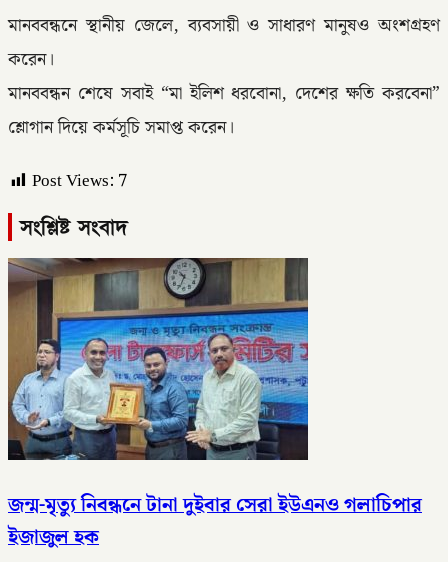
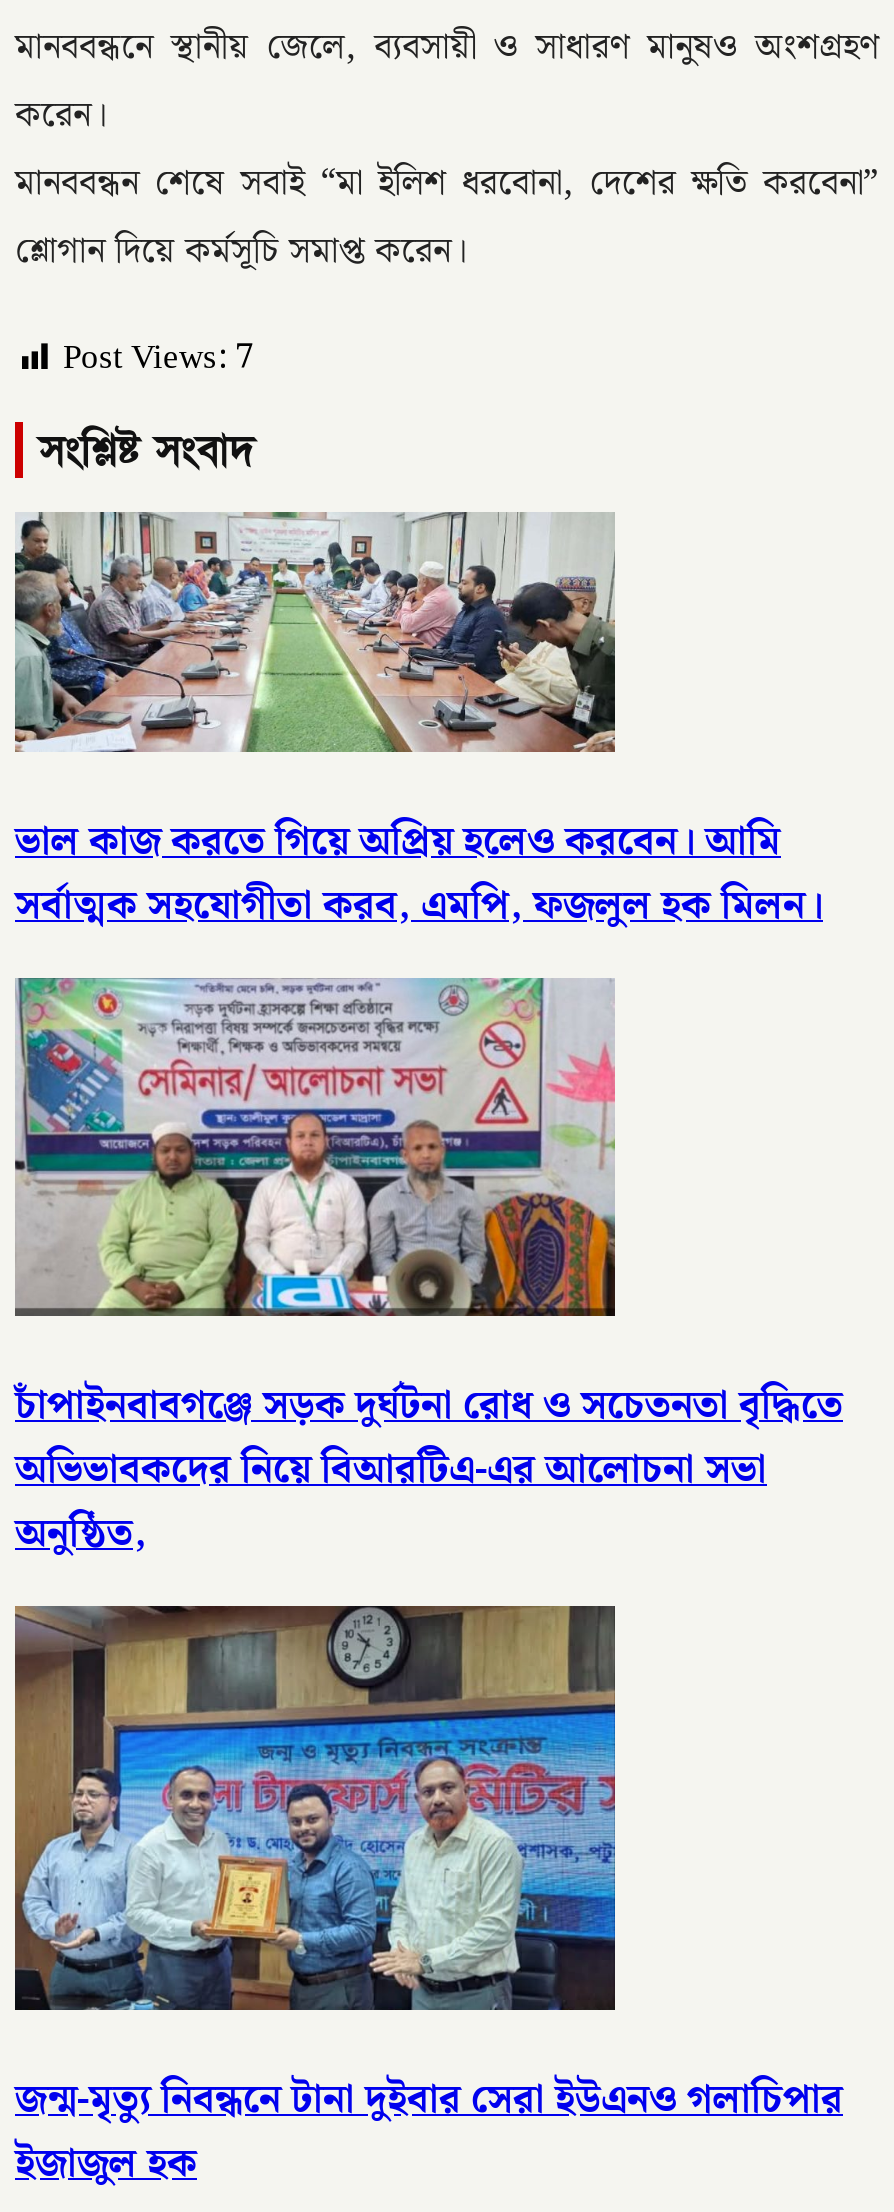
+ [image]
+ ভাল কাজ করতে গিয়ে অপ্রিয় হলেও করবেন। আমি
+ সর্বাত্মক সহযোগীতা করব, এমপি, ফজলুল হক মিলন।

+ [image]
+ চাঁপাইনবাবগঞ্জে সড়ক দুর্ঘটনা রোধ ও সচেতনতা বৃদ্ধিতে
+ অভিভাবকদের নিয়ে বিআরটিএ-এর আলোচনা সভা
+ অনুষ্ঠিত,
